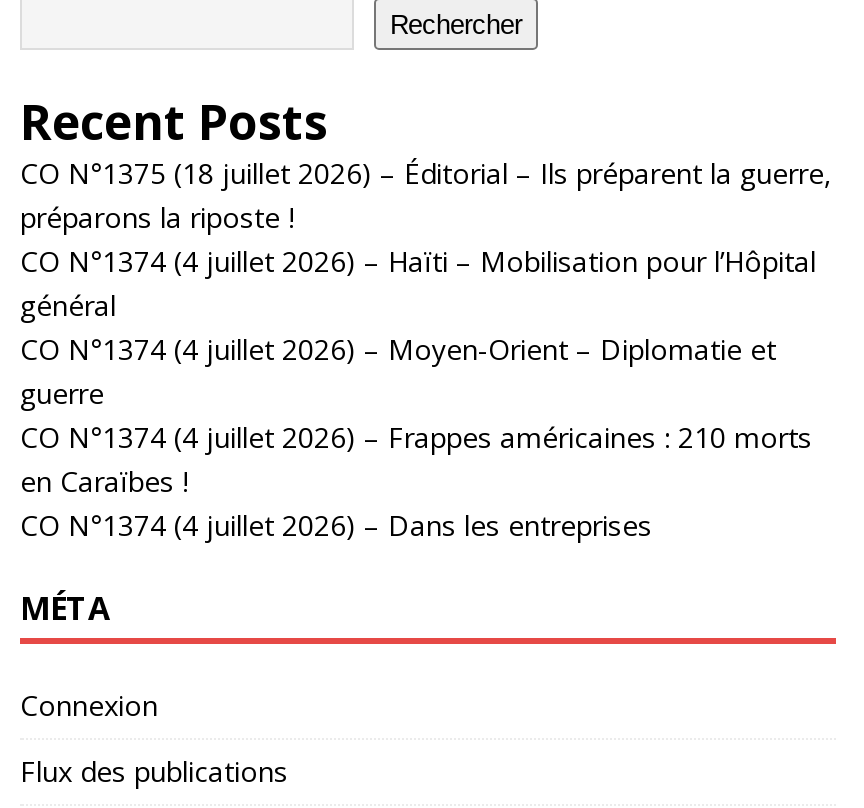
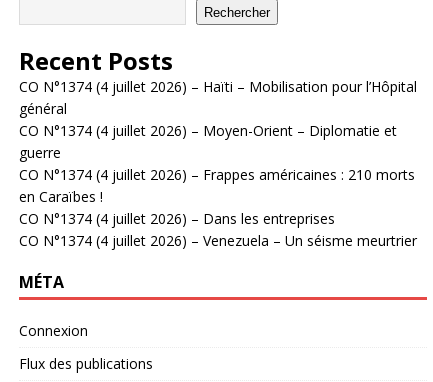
- CO N°1375 (18 juillet 2026) – Éditorial – Ils préparent la guerre,
- préparons la riposte !

moved up: CO N°1374 (4 juillet 2026) – Haïti – Mobilisation pour l’Hôpital | général | CO N°1374 (4 juillet 2026) – Moyen-Orient – Diplomatie et | guerre | CO N°1374 (4 juillet 2026) – Frappes américaines : 210 morts | en Caraïbes ! | CO N°1374 (4 juillet 2026) – Dans les entreprises

+ CO N°1374 (4 juillet 2026) – Venezuela – Un séisme meurtrier
